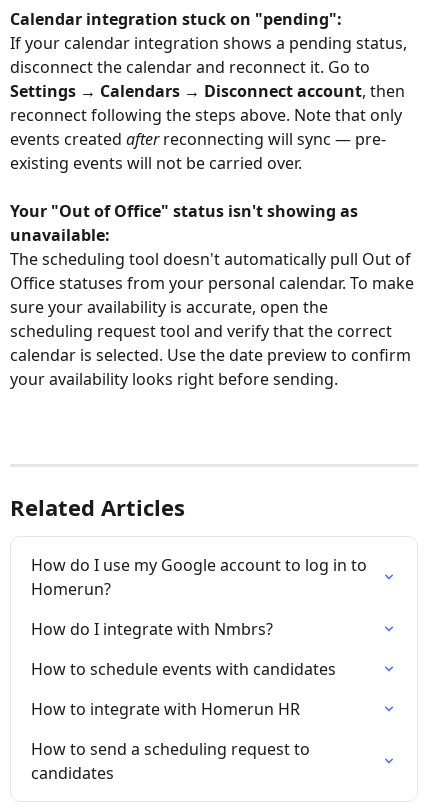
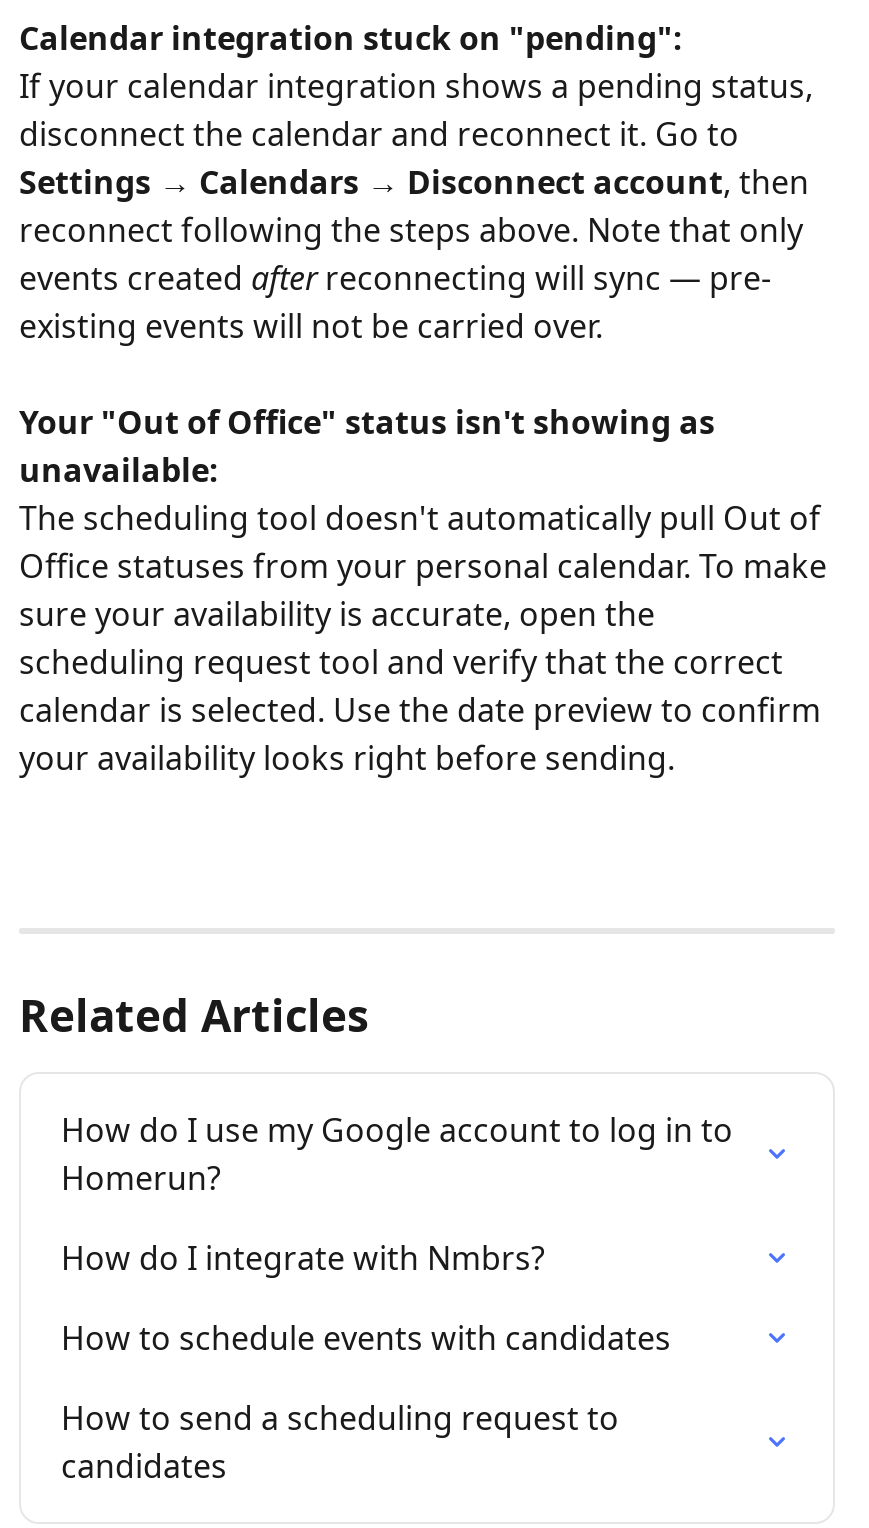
- How to integrate with Homerun HR
